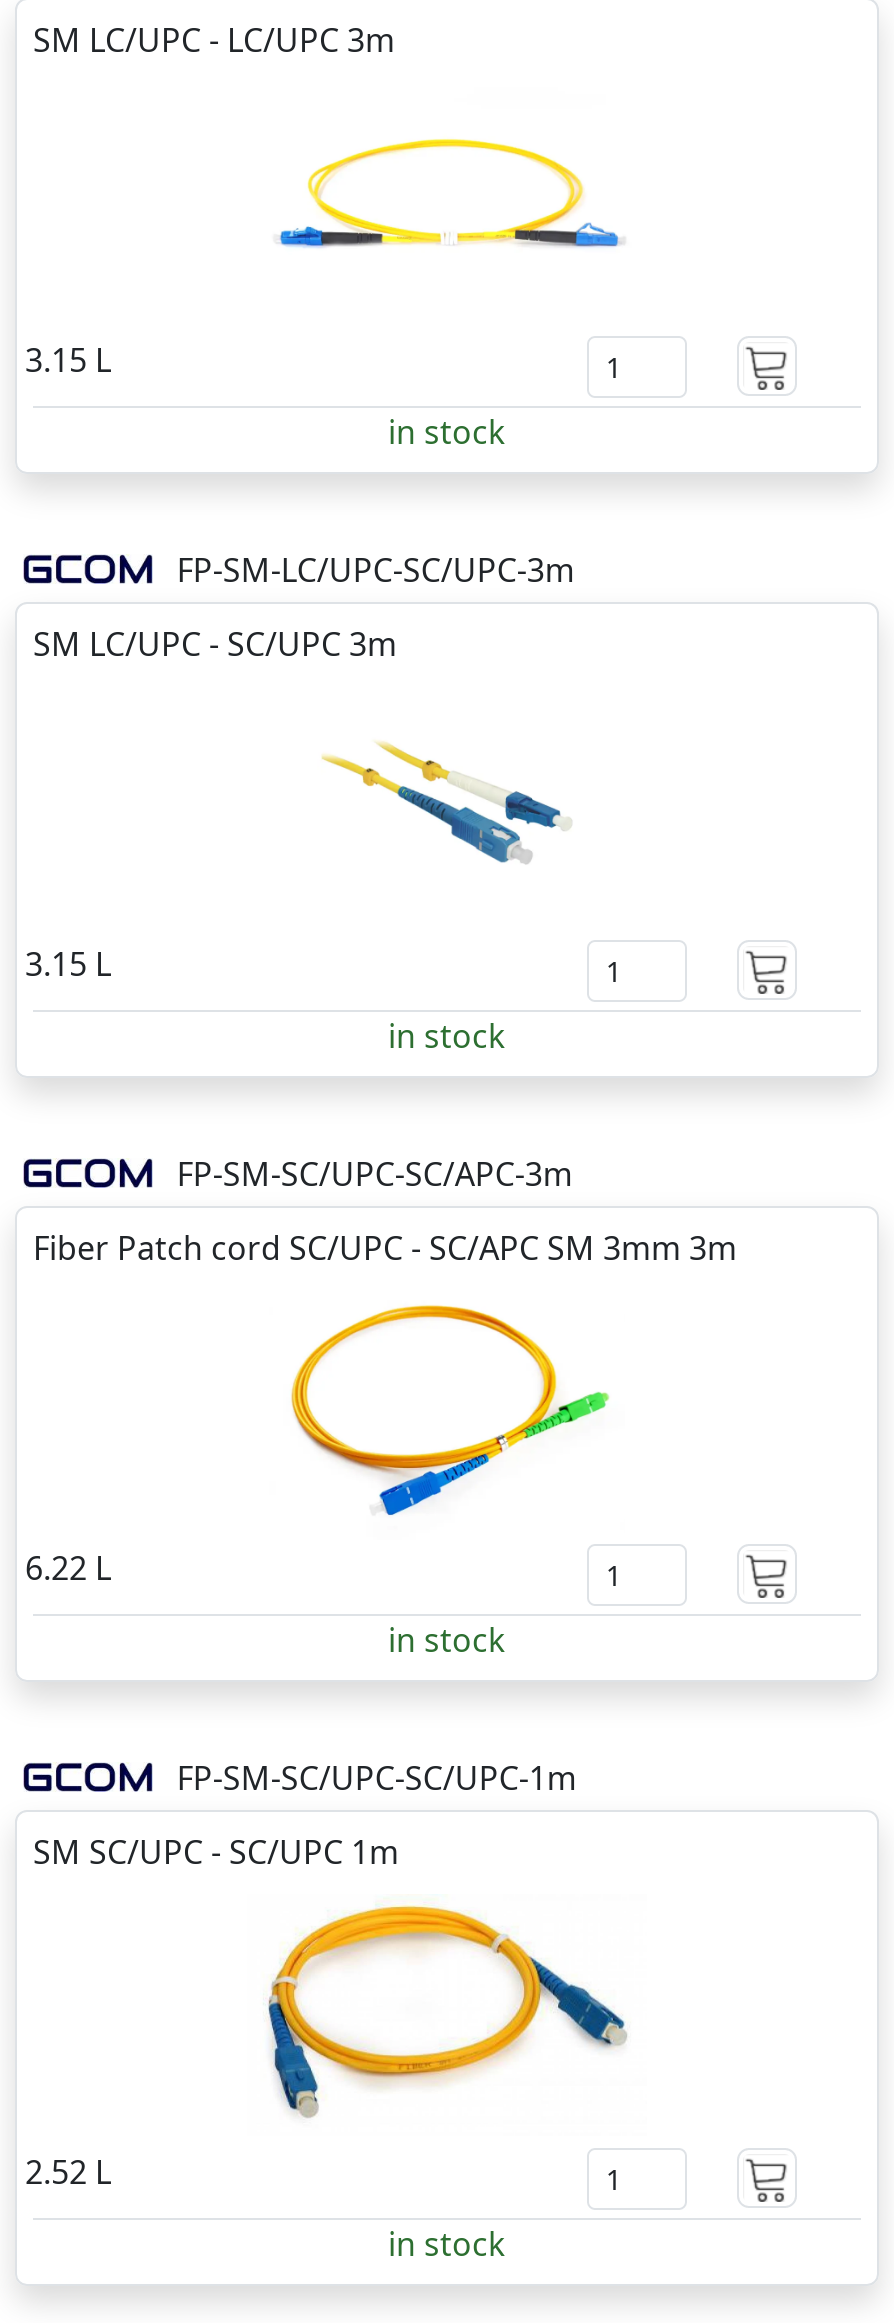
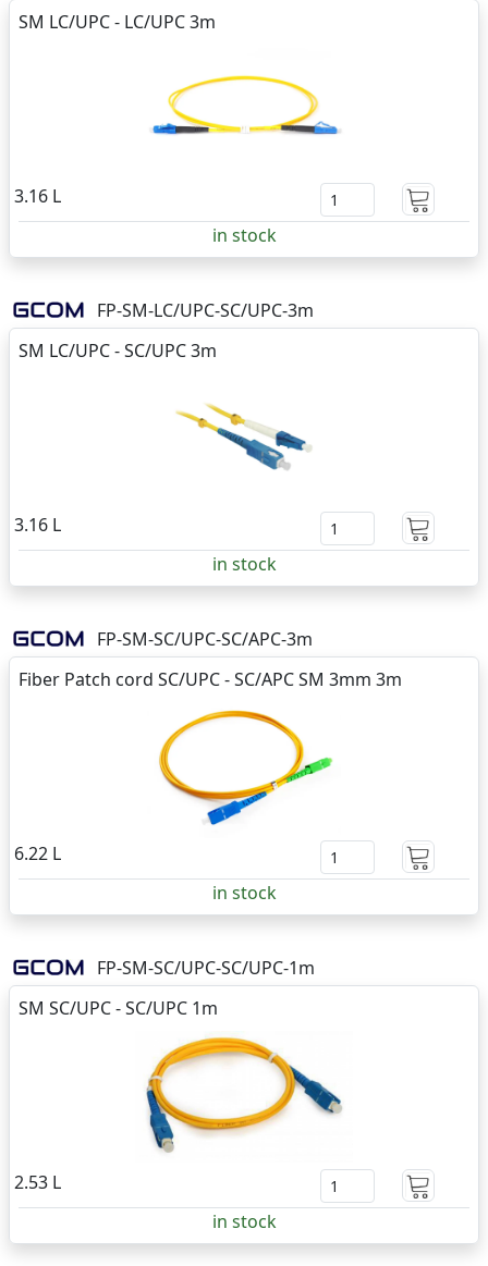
- 3.15 L
+ 3.16 L

- 3.15 L
+ 3.16 L

- 2.52 L
+ 2.53 L
